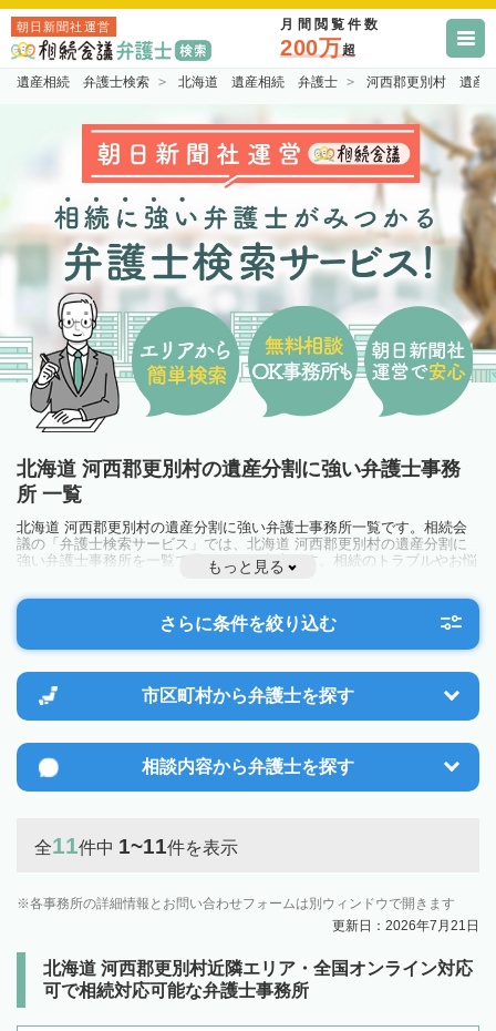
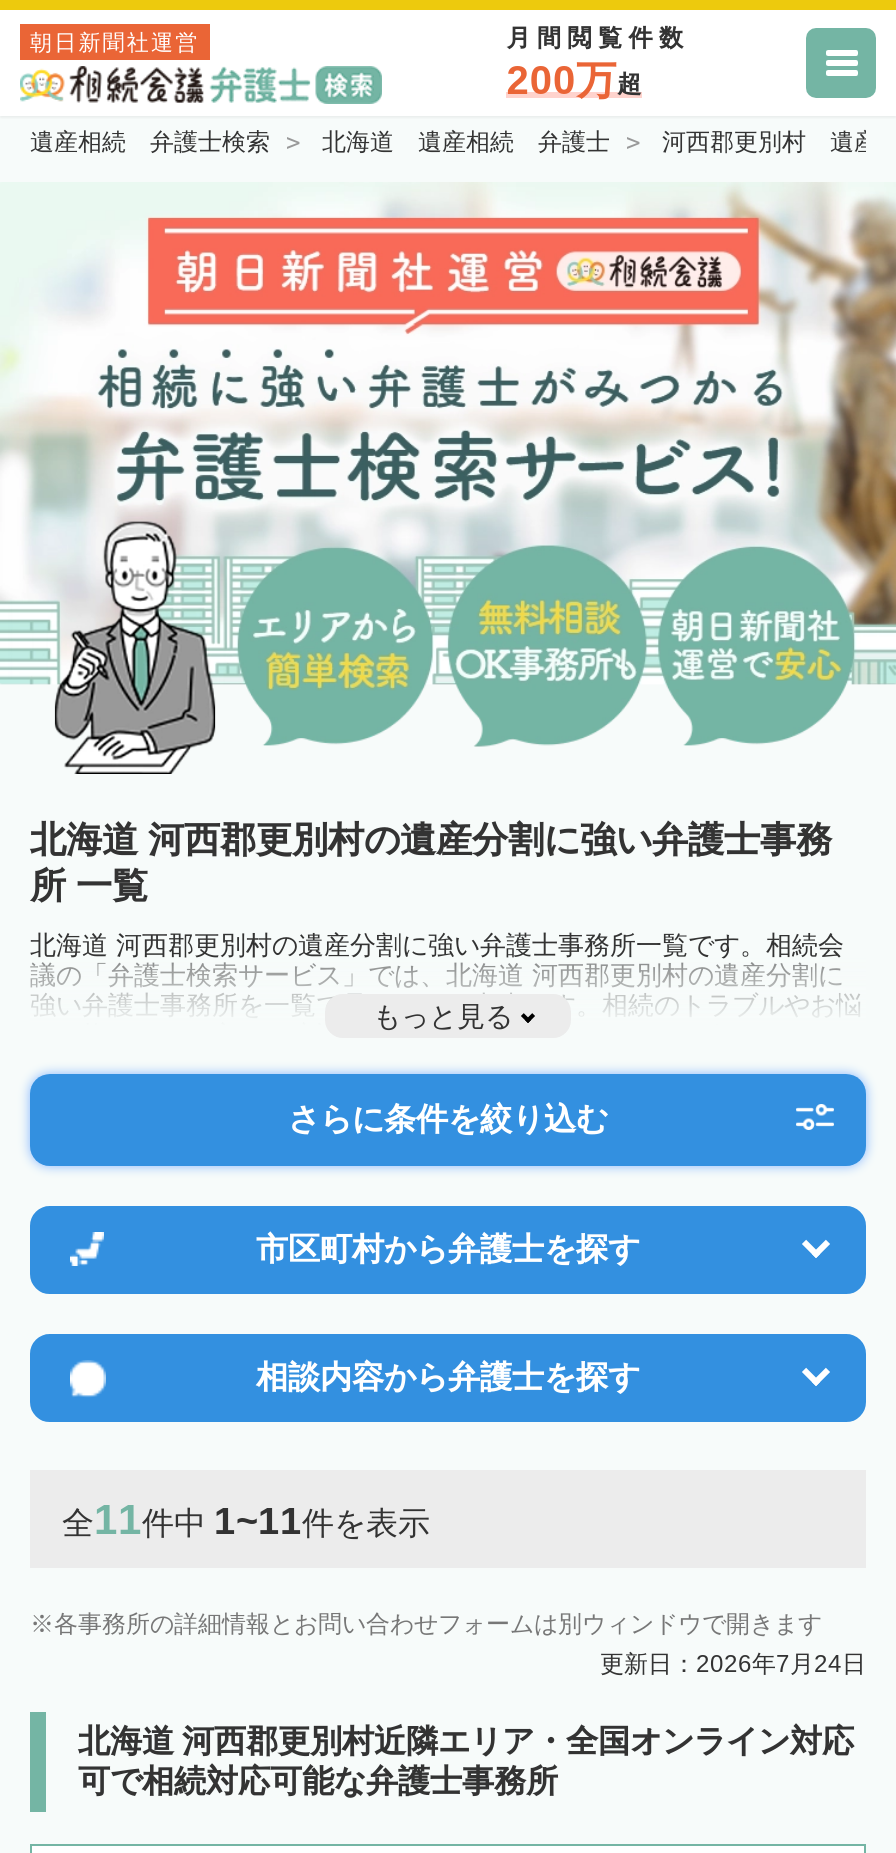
- 更新日：2026年7月21日
+ 更新日：2026年7月24日
